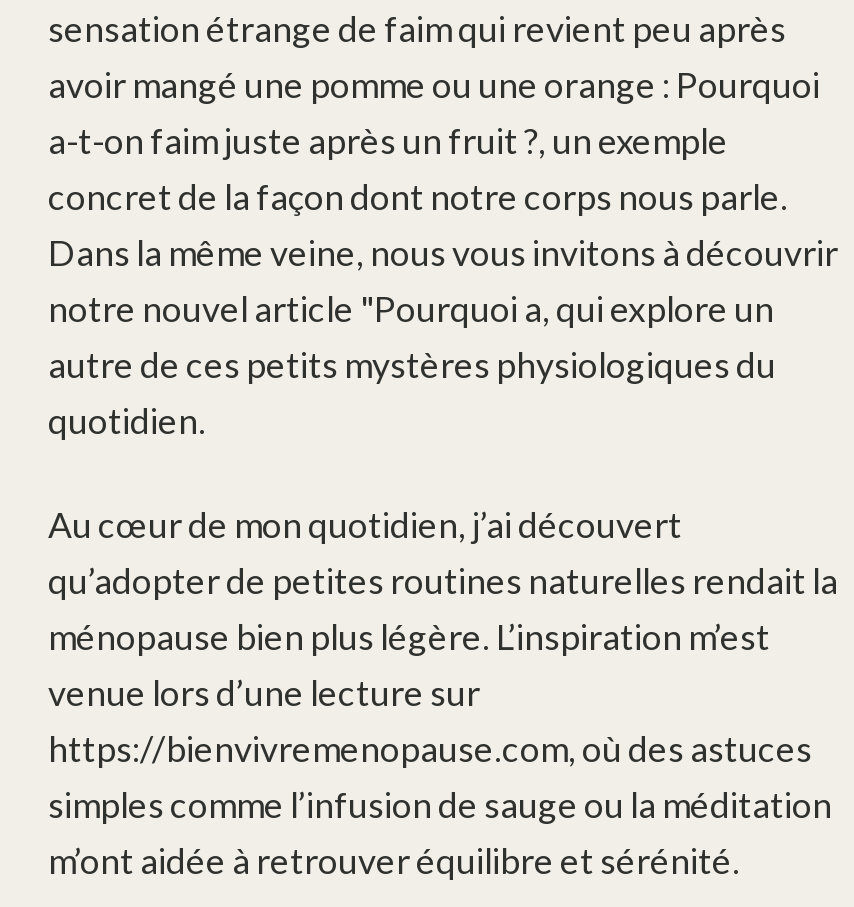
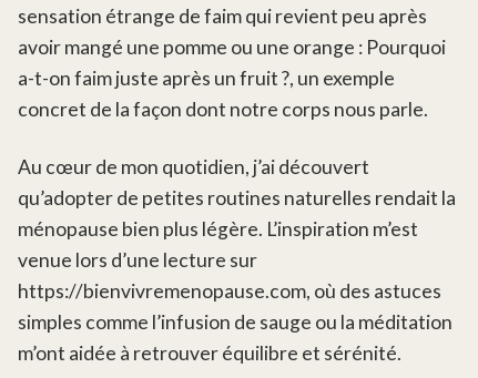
- Dans la même veine, nous vous invitons à découvrir
- notre nouvel article "Pourquoi a, qui explore un
- autre de ces petits mystères physiologiques du
- quotidien.
